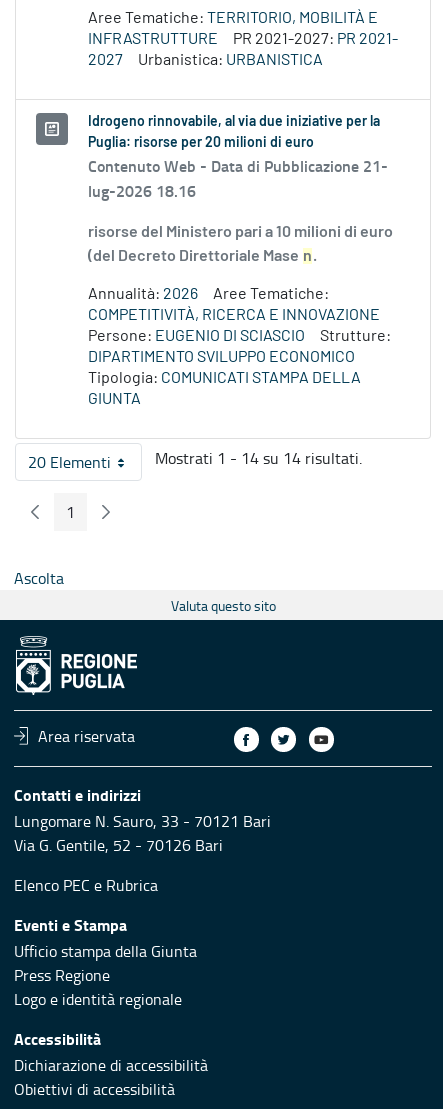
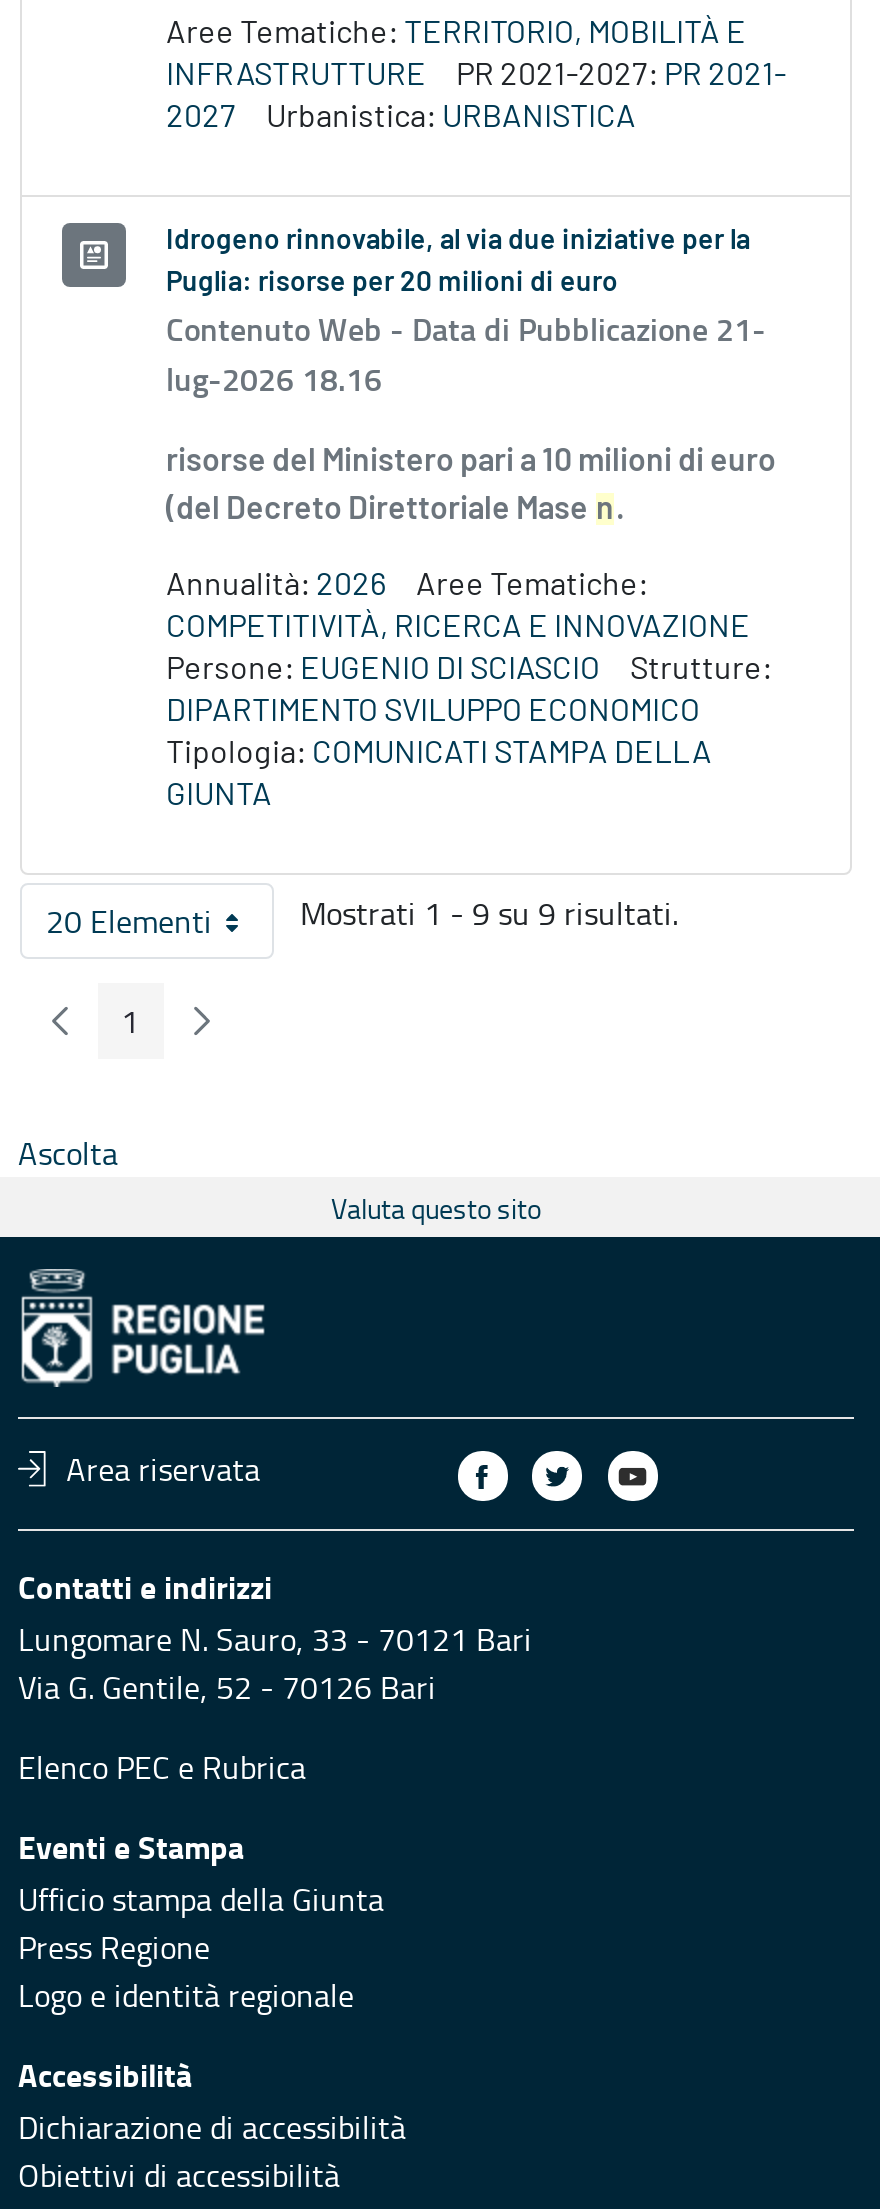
- Mostrati 1 - 14 su 14 risultati.
+ Mostrati 1 - 9 su 9 risultati.
